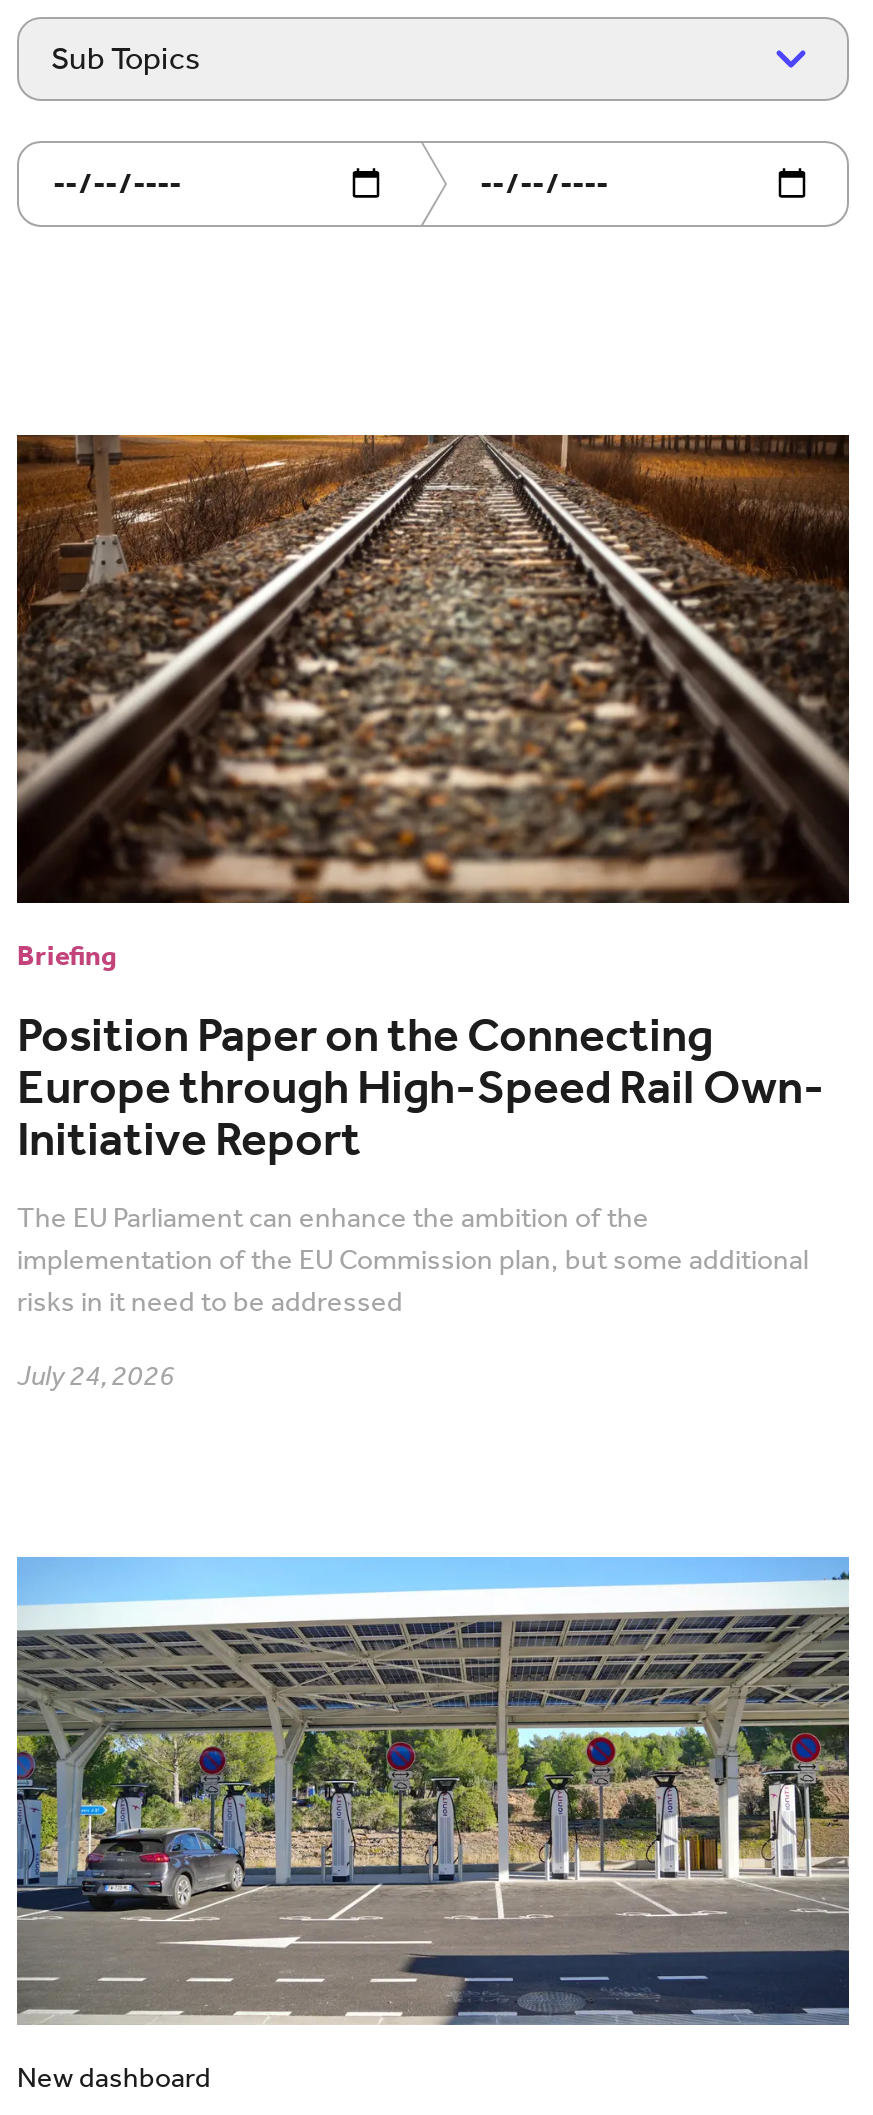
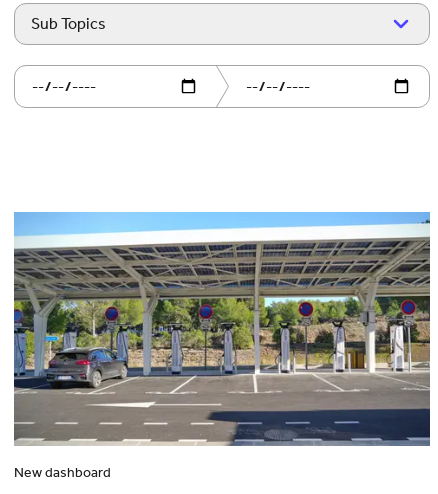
- [image]
- Briefing
- Position Paper on the Connecting
- Europe through High-Speed Rail Own-
- Initiative Report
- The EU Parliament can enhance the ambition of the
- implementation of the EU Commission plan, but some additional
- risks in it need to be addressed
- July 24, 2026
